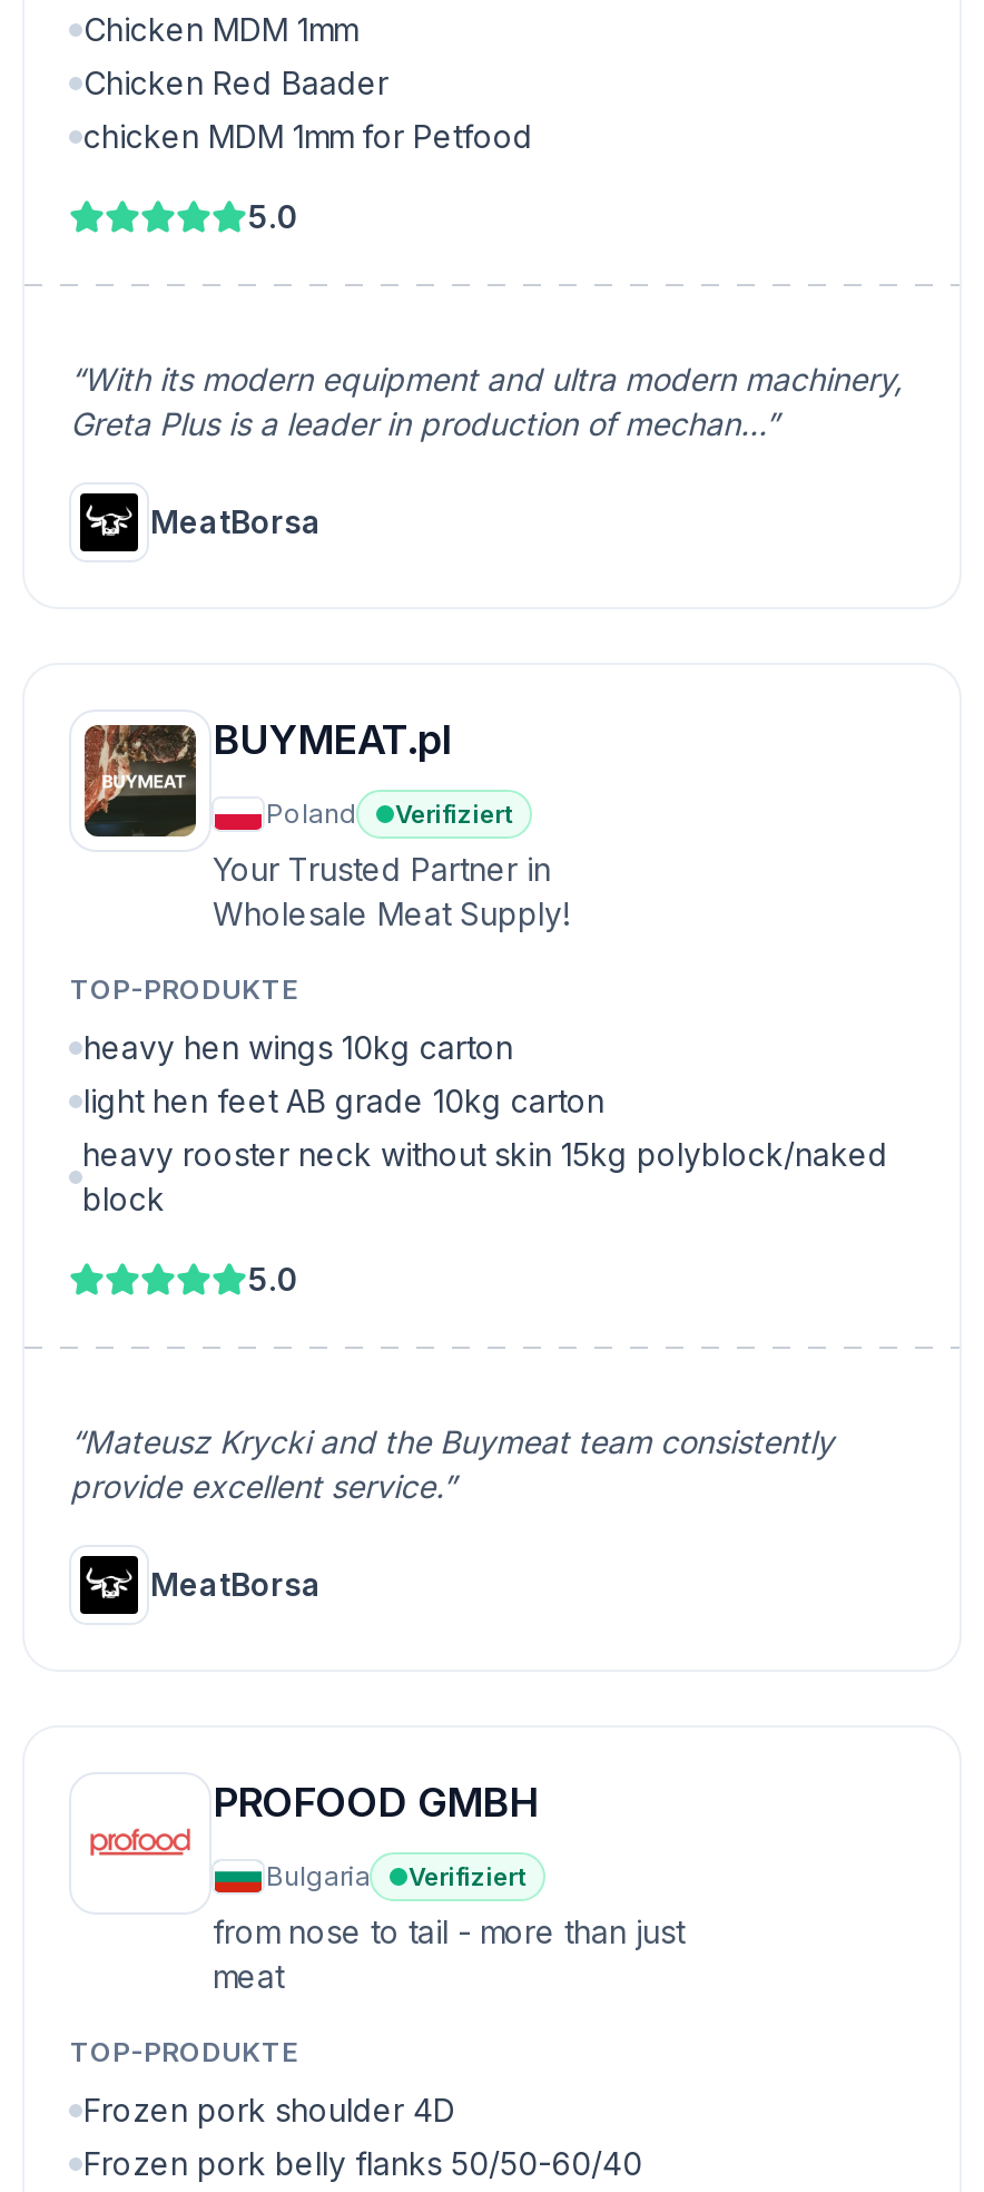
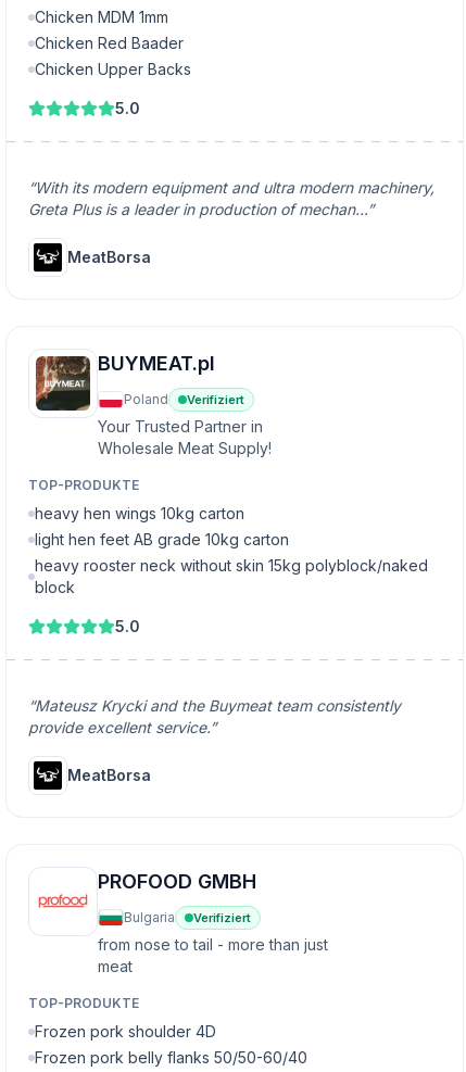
- chicken MDM 1mm for Petfood
+ Chicken Upper Backs
